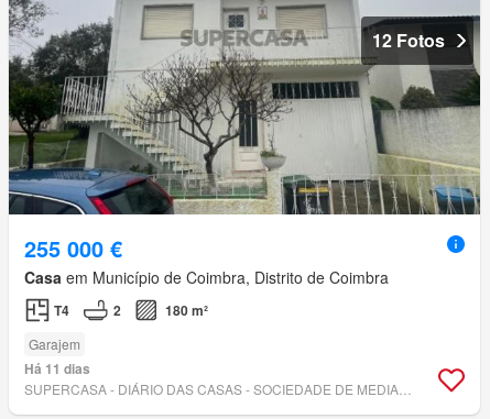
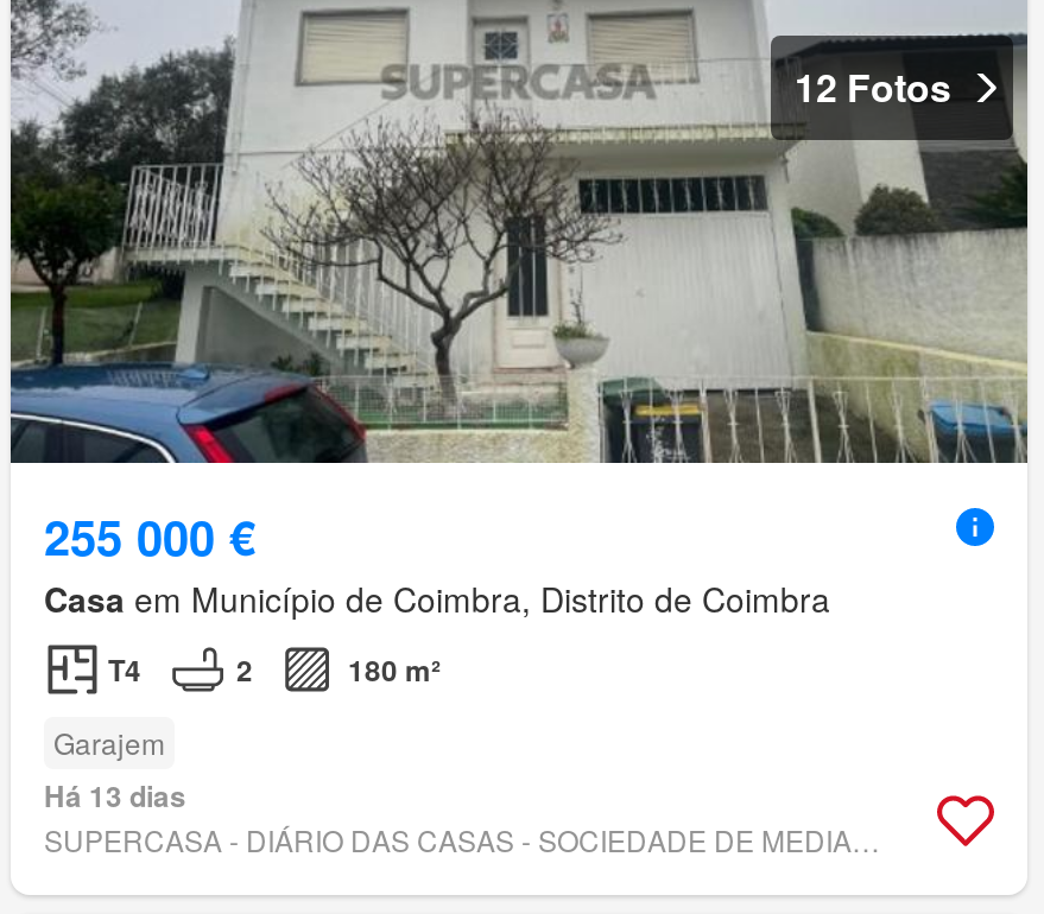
- Há 11 dias
+ Há 13 dias
